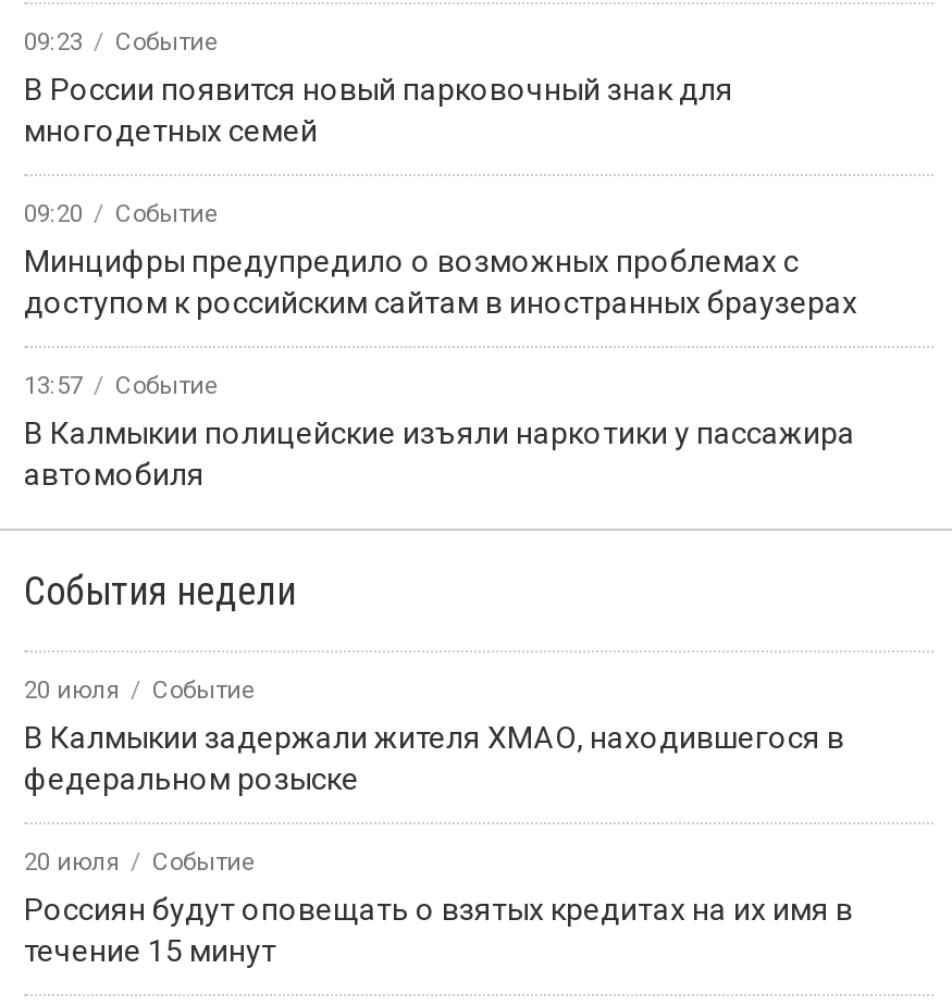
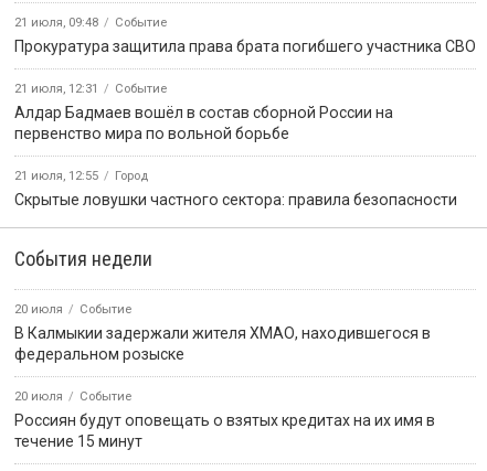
- 09:23 Событие
+ 21 июля, 09:48 Событие

- В России появится новый парковочный знак для
- многодетных семей
+ Прокуратура защитила права брата погибшего участника СВО

- 09:20 Событие
+ 21 июля, 12:31 Событие

- Минцифры предупредило о возможных проблемах с
- доступом к российским сайтам в иностранных браузерах
+ Алдар Бадмаев вошёл в состав сборной России на
+ первенство мира по вольной борьбе

- 13:57
- Событие
- В Калмыкии полицейские изъяли наркотики у пассажира
- автомобиля
+ 21 июля, 12:55
+ Город
+ Скрытые ловушки частного сектора: правила безопасности
